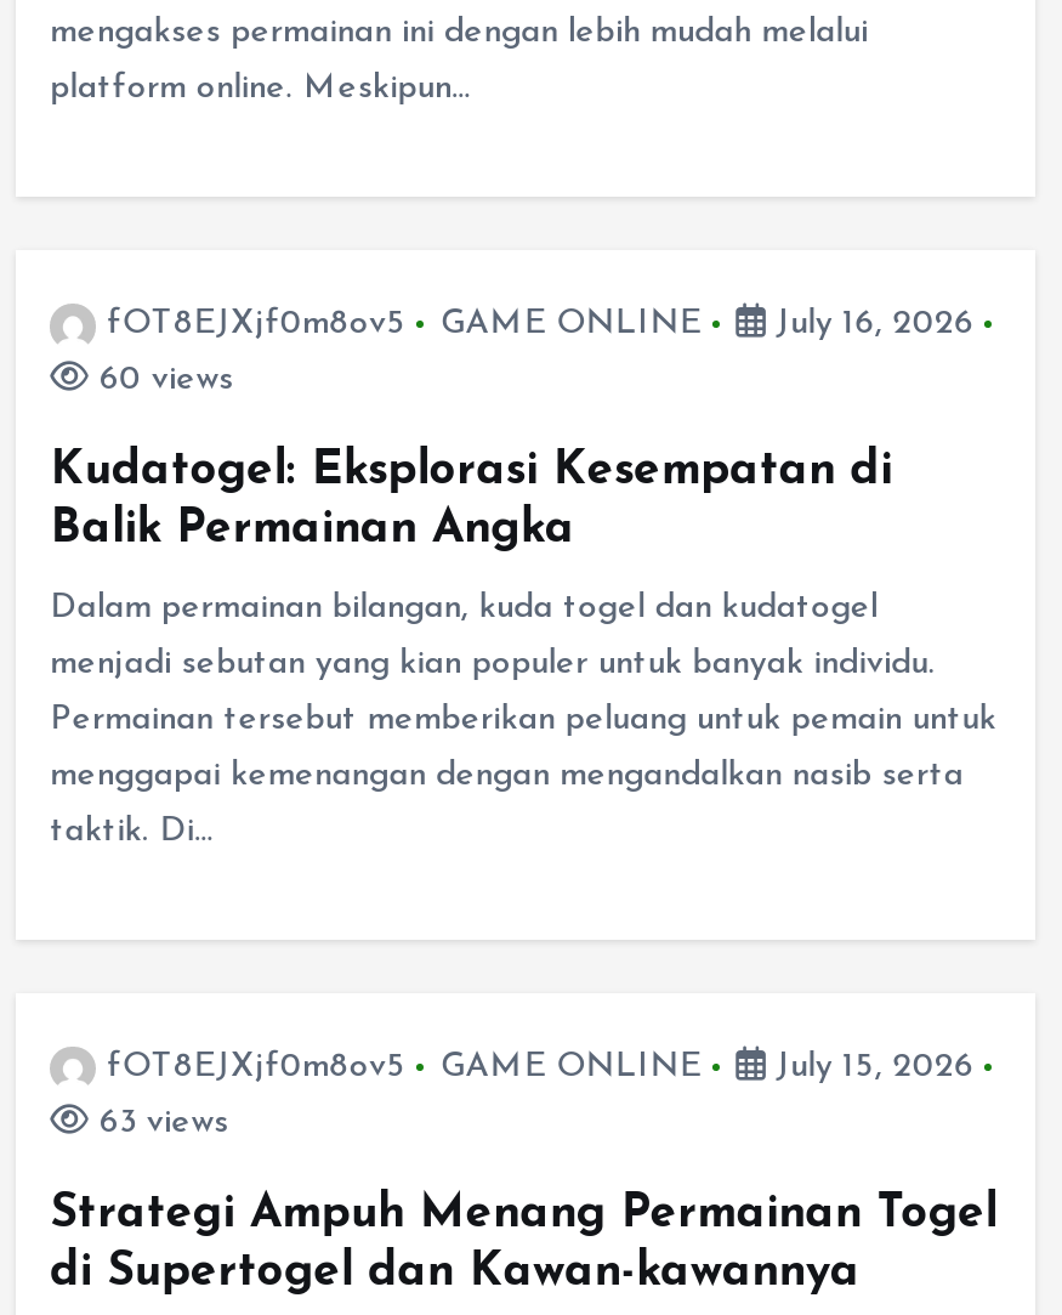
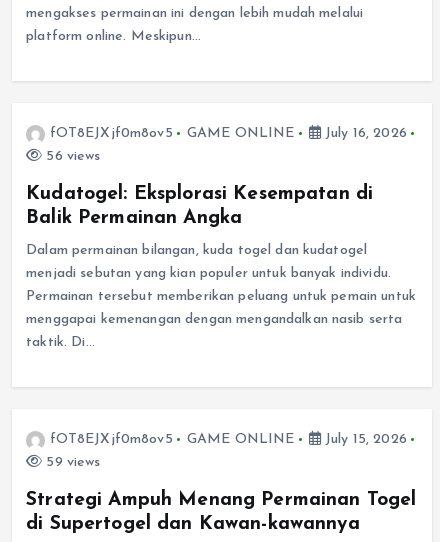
- 60 views
+ 56 views

- 63 views
+ 59 views
